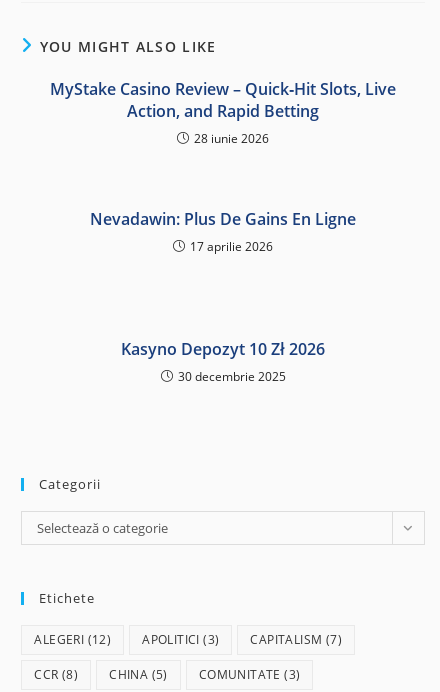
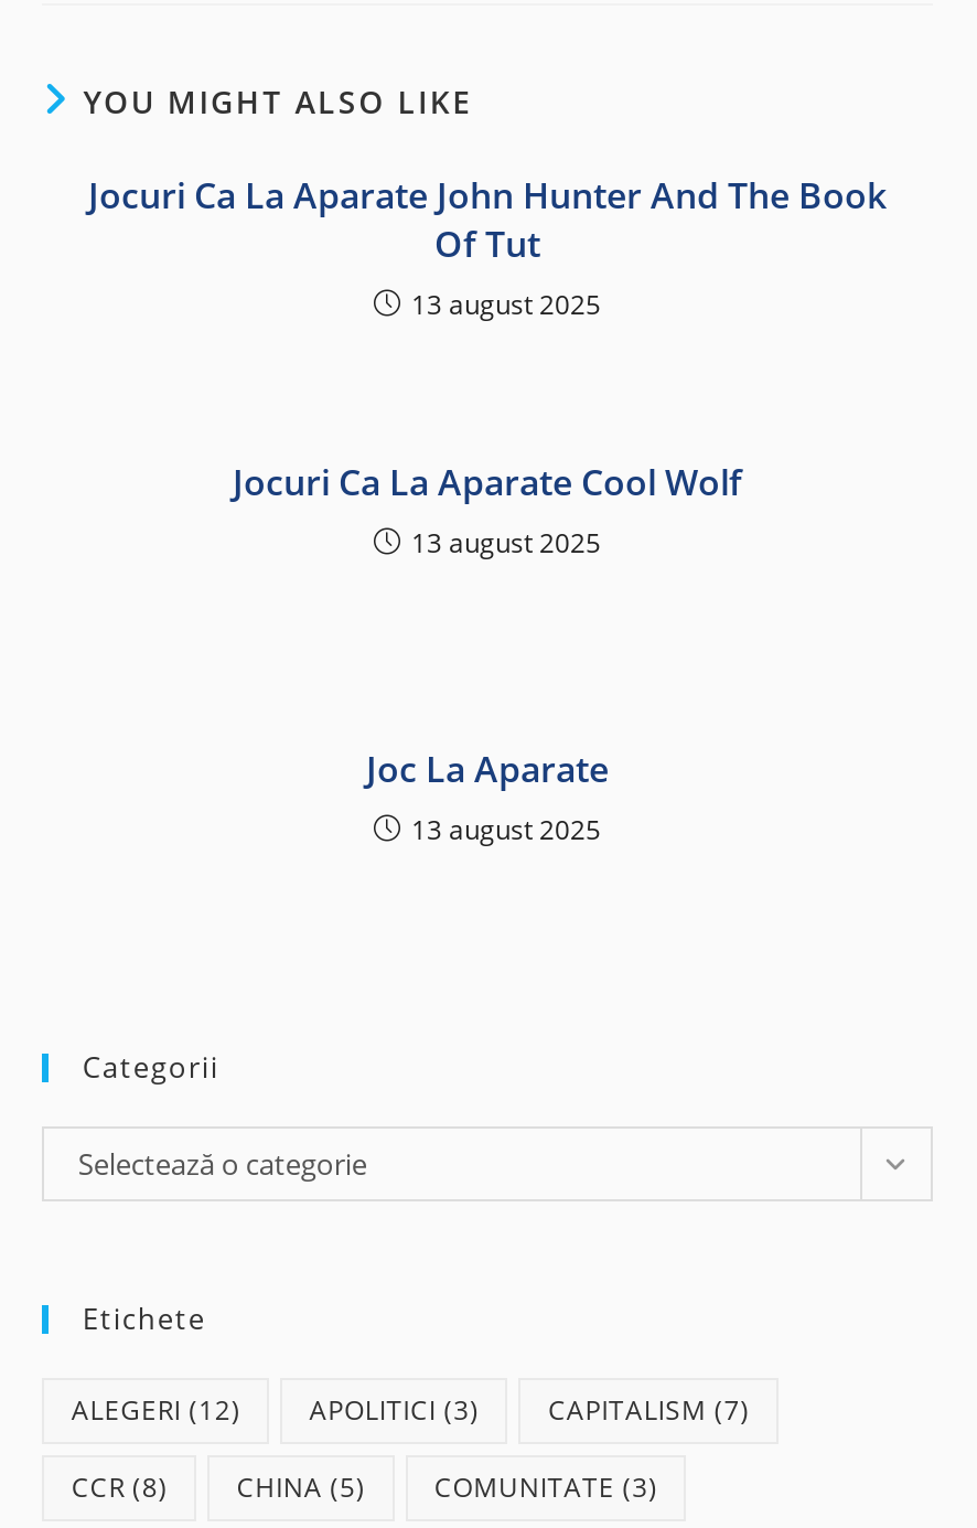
- MyStake Casino Review – Quick‑Hit Slots, Live
- Action, and Rapid Betting
- 28 iunie 2026
+ Jocuri Ca La Aparate John Hunter And The Book
+ Of Tut
+ 13 august 2025

- Nevadawin: Plus De Gains En Ligne
- 17 aprilie 2026
+ Jocuri Ca La Aparate Cool Wolf
+ 13 august 2025

- Kasyno Depozyt 10 Zł 2026
- 30 decembrie 2025
+ Joc La Aparate
+ 13 august 2025
